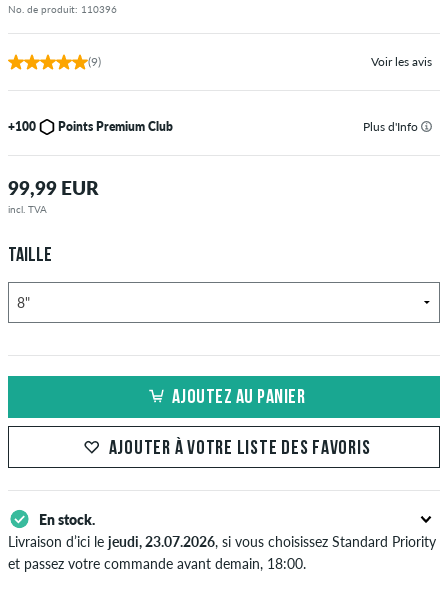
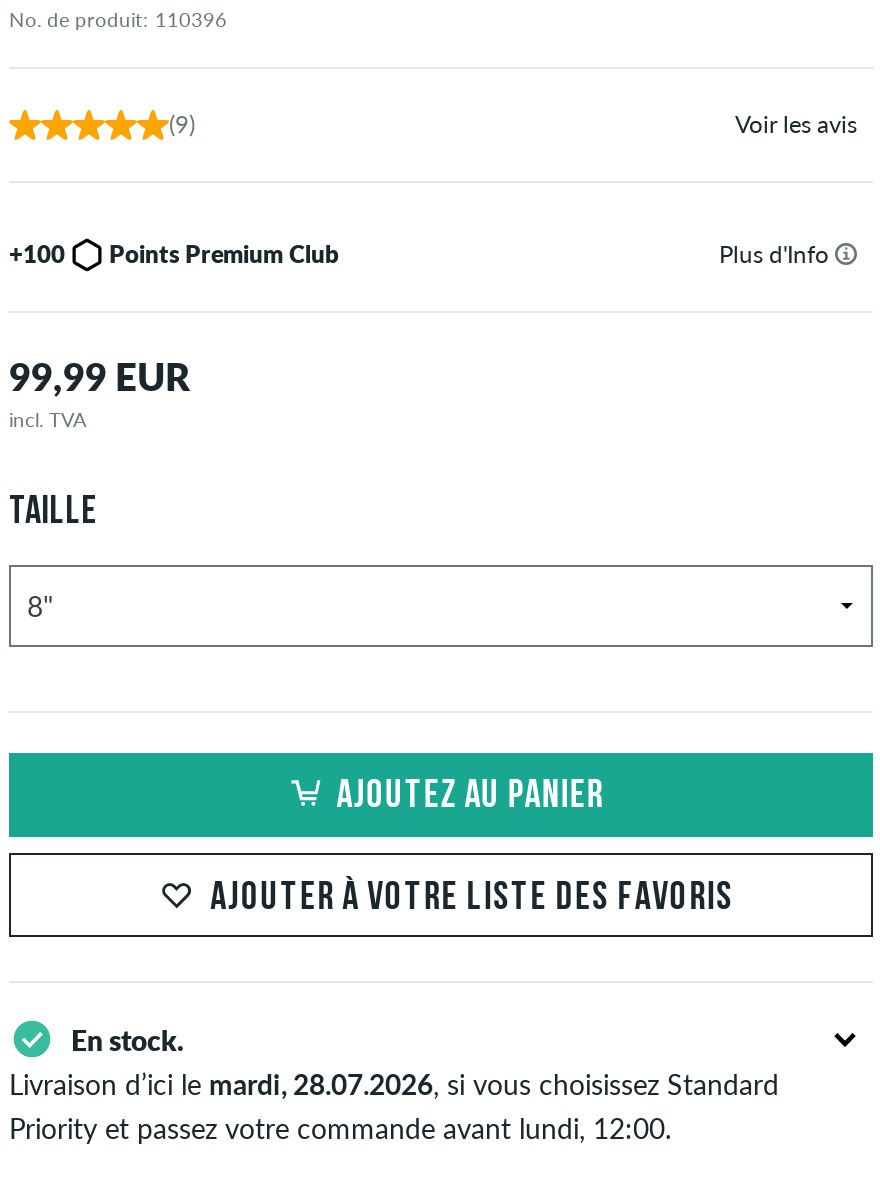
- Livraison d’ici le jeudi, 23.07.2026, si vous choisissez Standard Priority
- et passez votre commande avant demain, 18:00.
+ Livraison d’ici le mardi, 28.07.2026, si vous choisissez Standard
+ Priority et passez votre commande avant lundi, 12:00.
